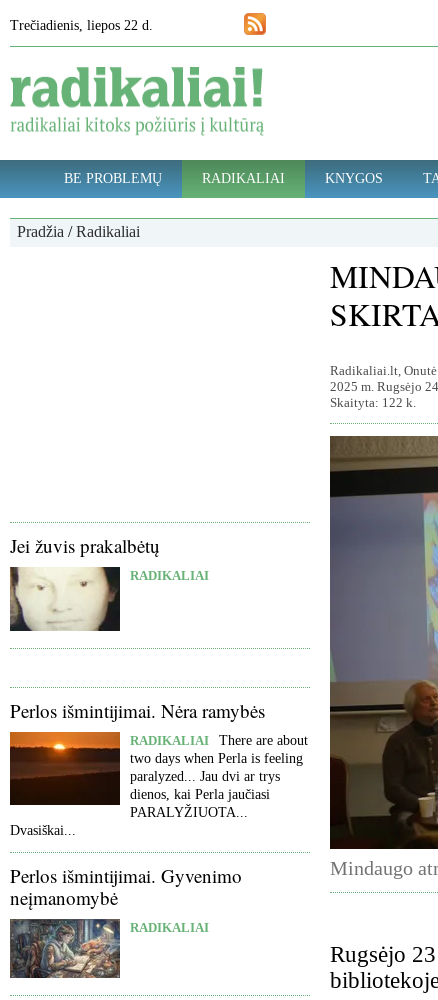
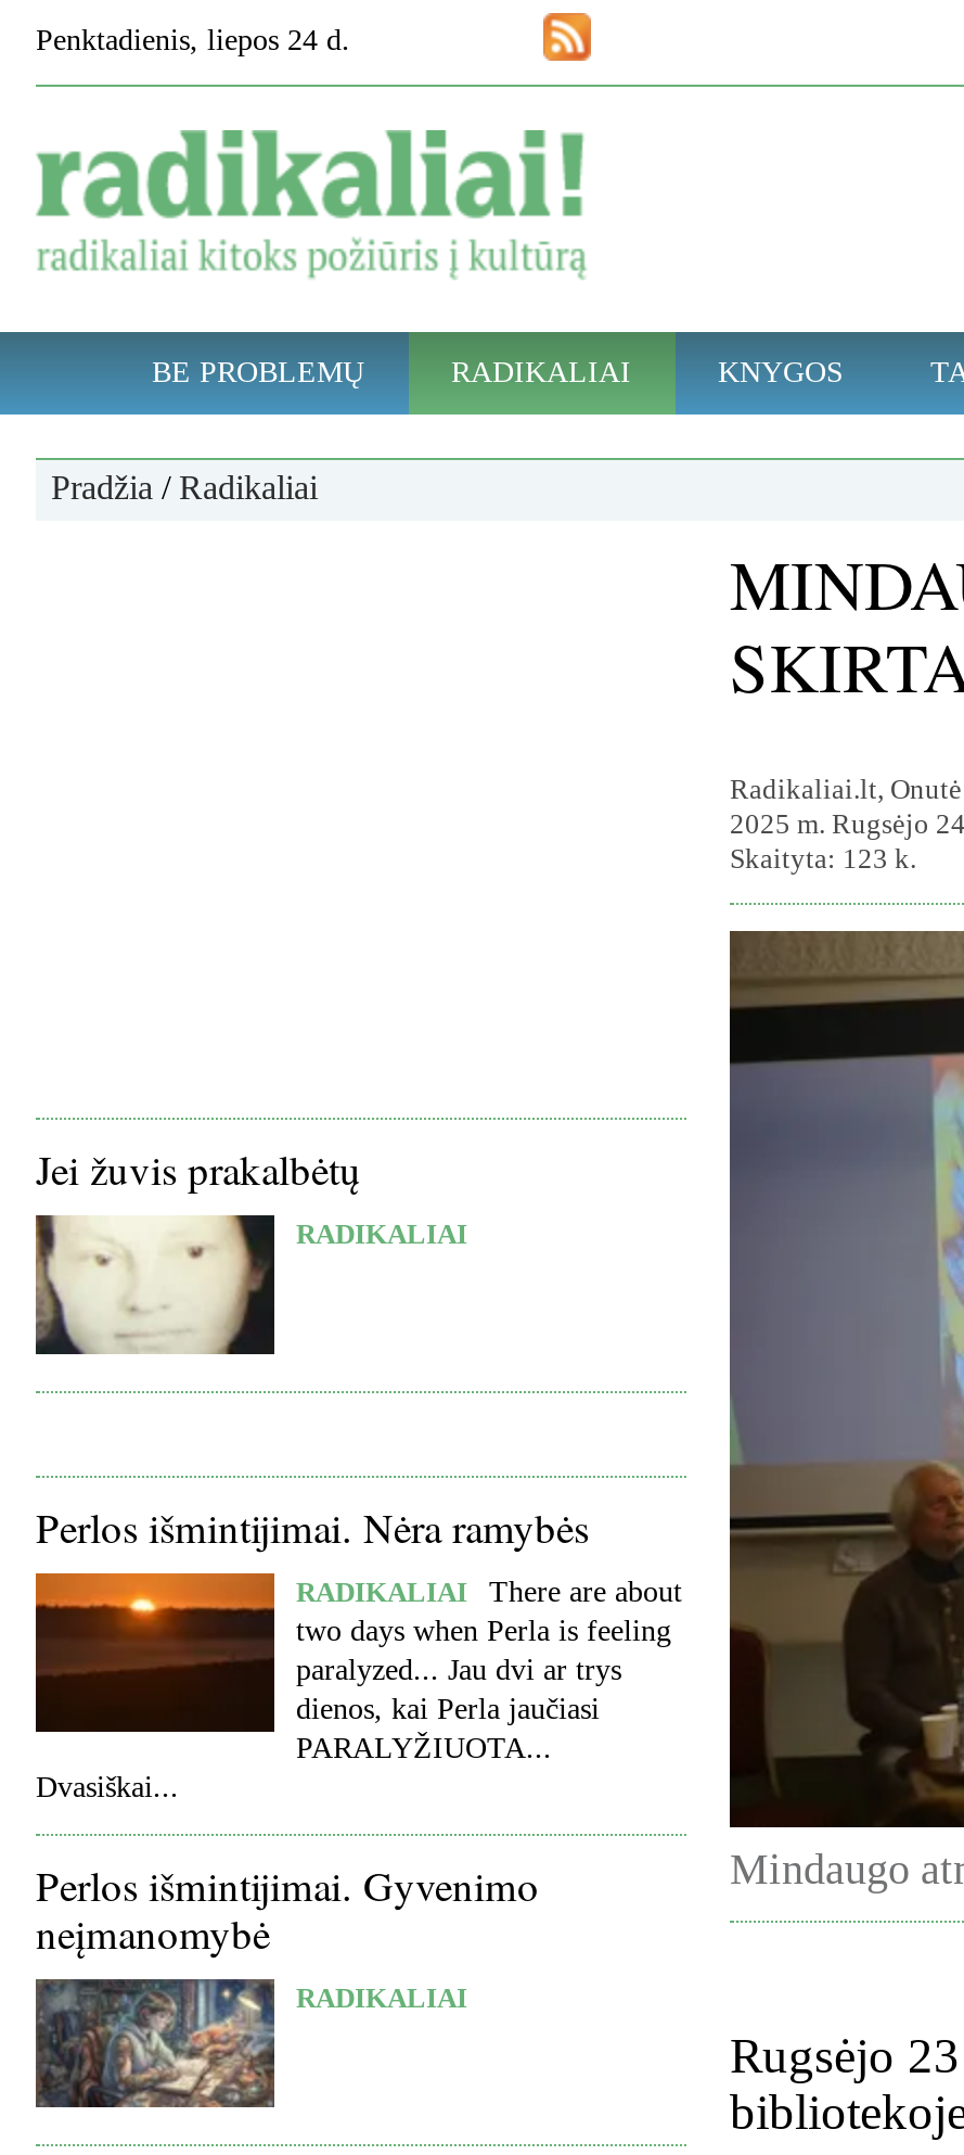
- Trečiadienis, liepos 22 d.
+ Penktadienis, liepos 24 d.

- Skaityta: 122 k.
+ Skaityta: 123 k.
